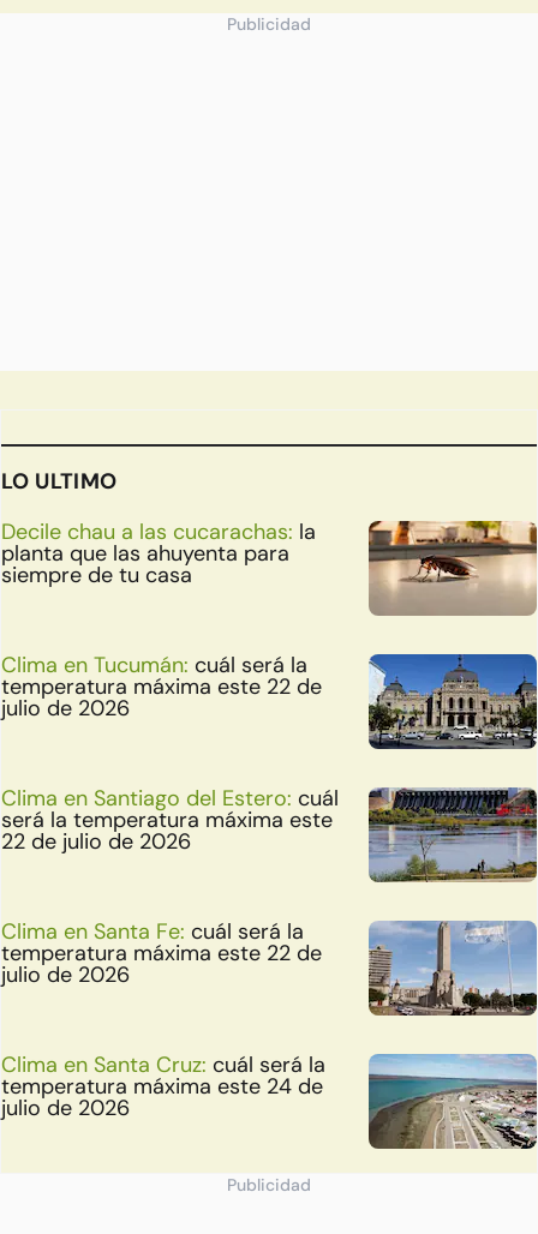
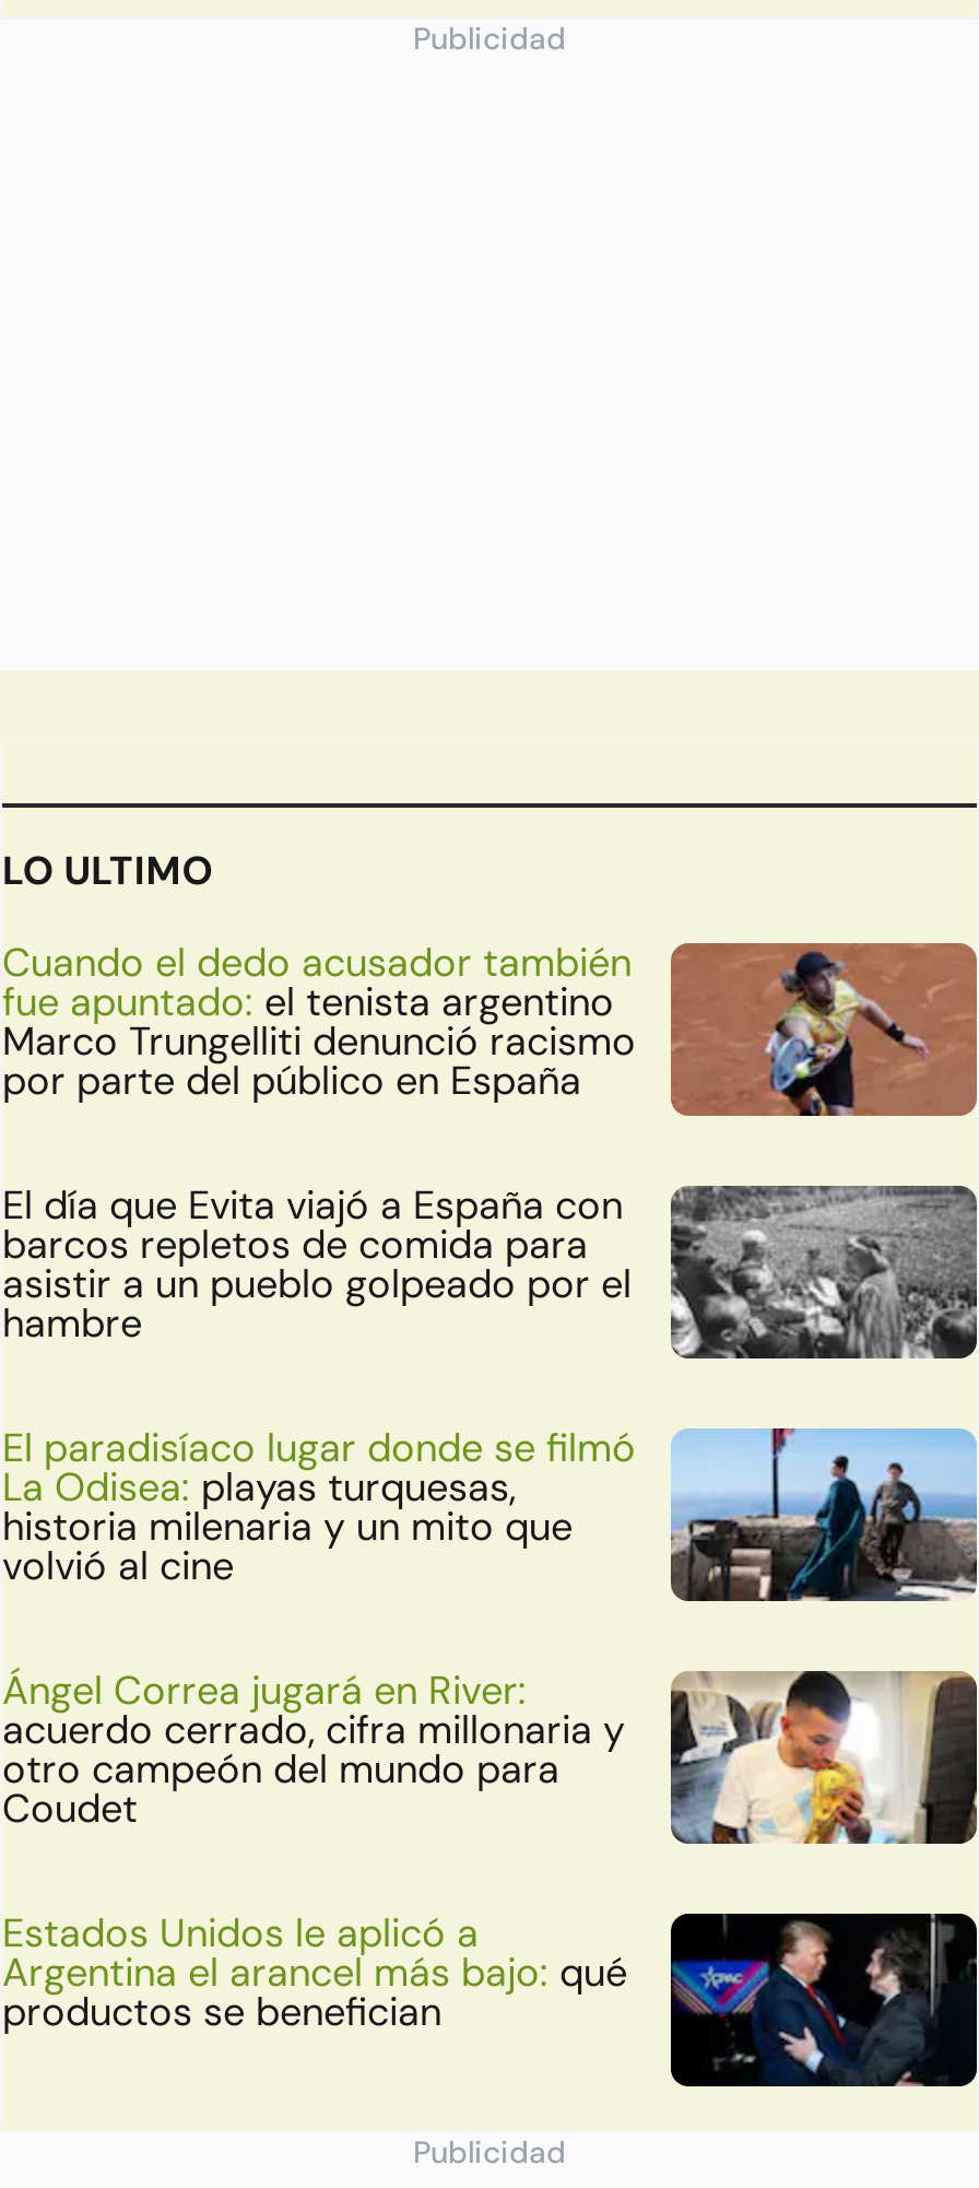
- Decile chau a las cucarachas: la
- planta que las ahuyenta para
- siempre de tu casa
+ Cuando el dedo acusador también
+ fue apuntado: el tenista argentino
+ Marco Trungelliti denunció racismo
+ por parte del público en España

- [image]
+ [image]

- [image]
- Clima en Tucumán: cuál será la
- temperatura máxima este 22 de
- julio de 2026
+ [image]
+ El día que Evita viajó a España con
+ barcos repletos de comida para
+ asistir a un pueblo golpeado por el
+ hambre

- [image]
- Clima en Santiago del Estero: cuál
- será la temperatura máxima este
- 22 de julio de 2026
+ [image]
+ El paradisíaco lugar donde se filmó
+ La Odisea: playas turquesas,
+ historia milenaria y un mito que
+ volvió al cine

- [image]
- Clima en Santa Fe: cuál será la
- temperatura máxima este 22 de
- julio de 2026
+ [image]
+ Ángel Correa jugará en River:
+ acuerdo cerrado, cifra millonaria y
+ otro campeón del mundo para
+ Coudet

- [image]
- Clima en Santa Cruz: cuál será la
- temperatura máxima este 24 de
- julio de 2026
+ [image]
+ Estados Unidos le aplicó a
+ Argentina el arancel más bajo: qué
+ productos se benefician
